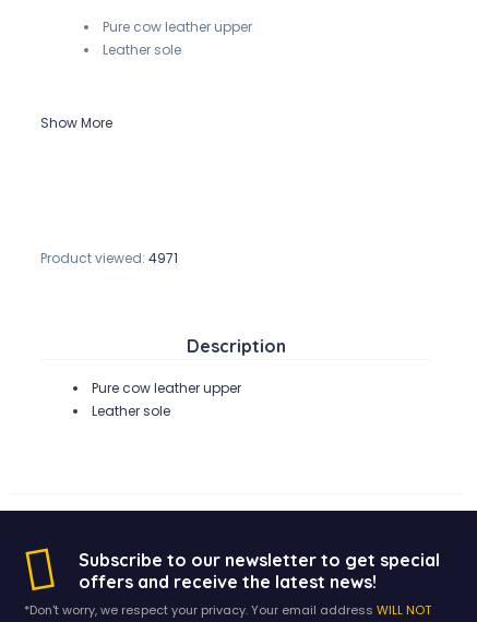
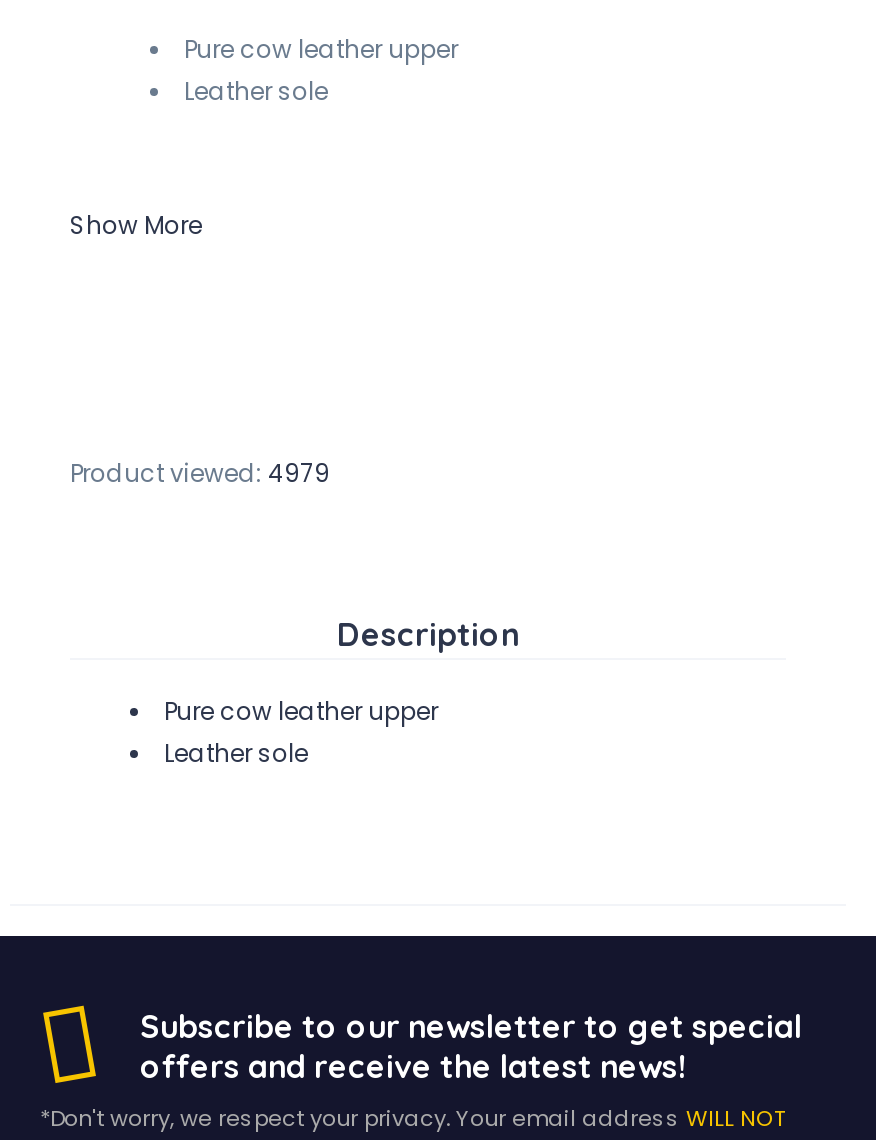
- Product viewed: 4971
+ Product viewed: 4979
